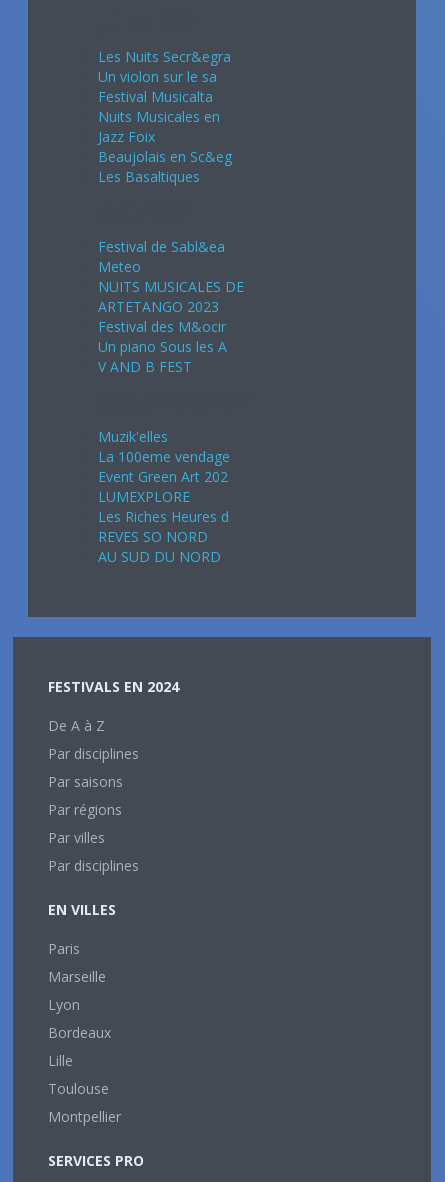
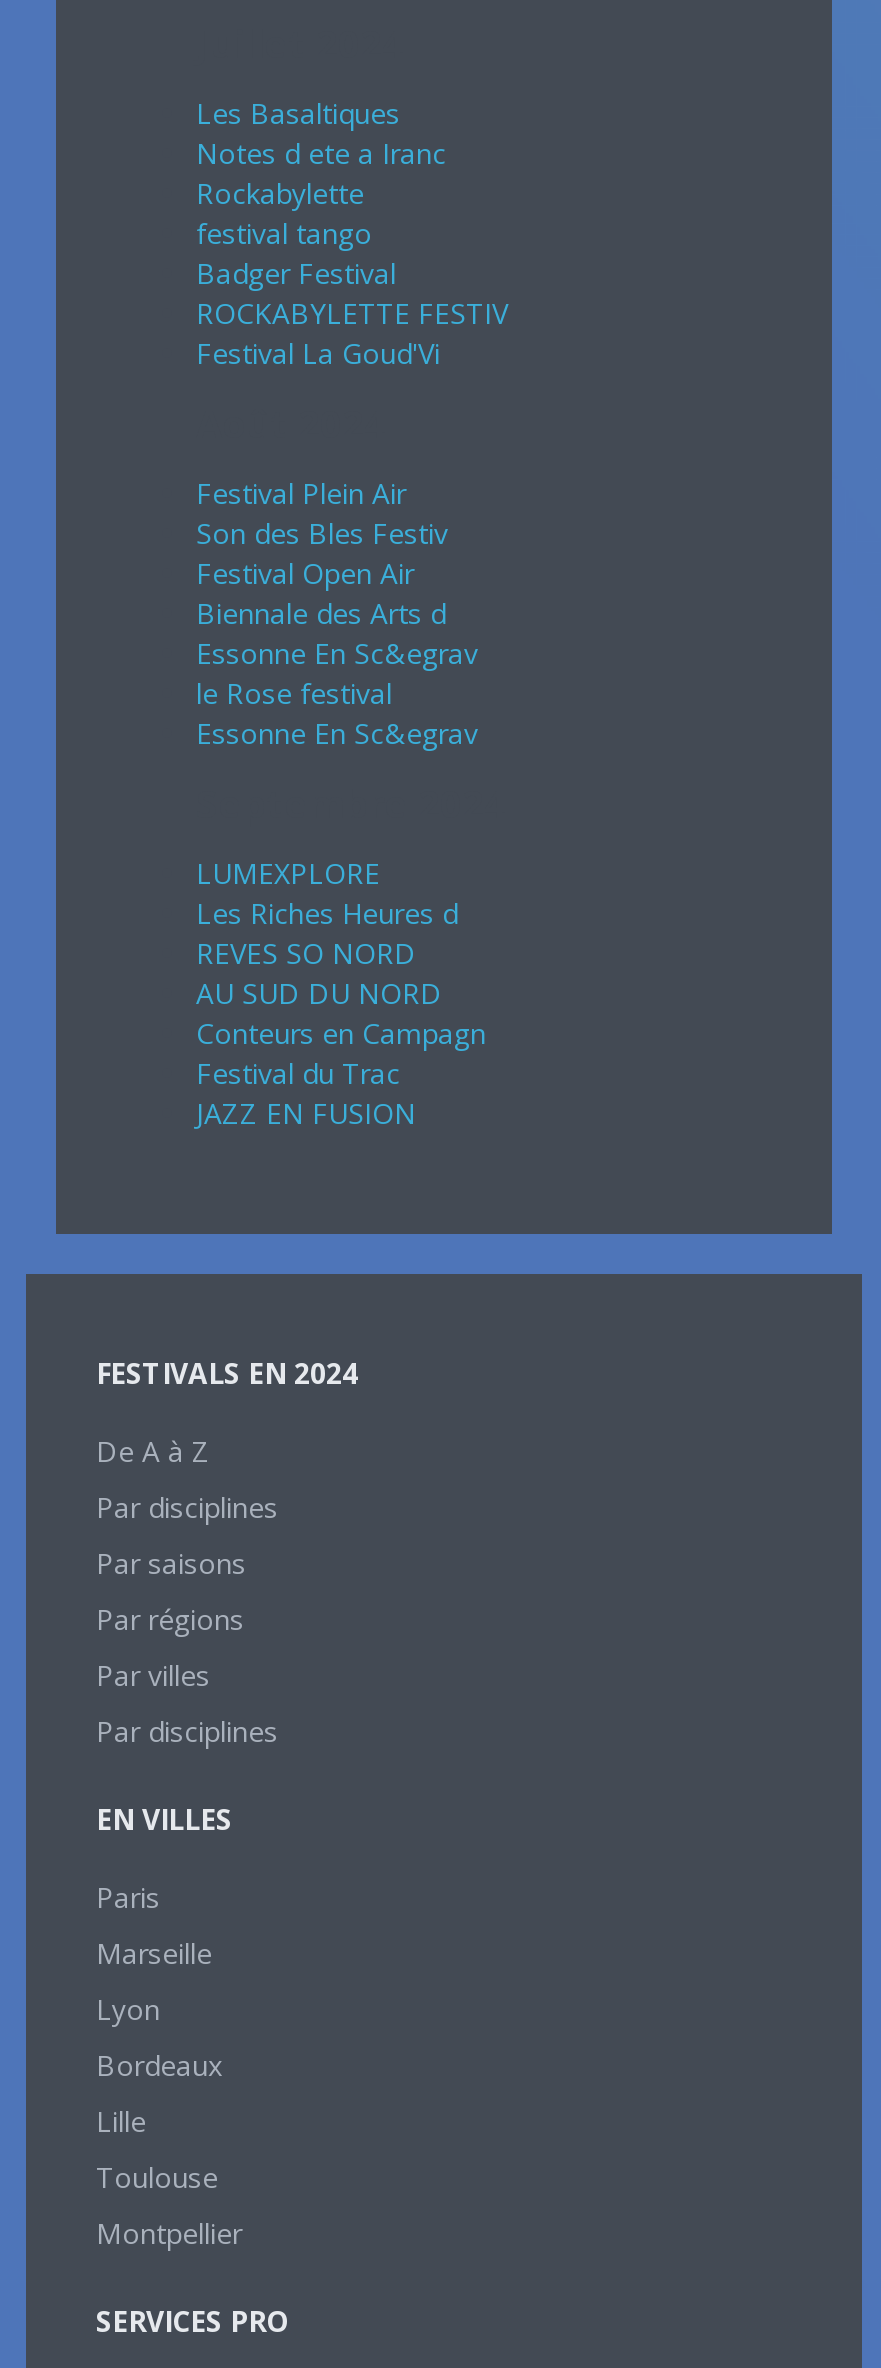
- Les Nuits Secr&egra
- Un violon sur le sa
- Festival Musicalta
- Nuits Musicales en
- Jazz Foix
- Beaujolais en Sc&eg

moved up: Les Basaltiques

+ Notes d ete a Iranc
+ Rockabylette
+ festival tango
+ Badger Festival
+ ROCKABYLETTE FESTIV
+ Festival La Goud'Vi

- Festival de Sabl&ea
- Meteo
- NUITS MUSICALES DE
- ARTETANGO 2023
- Festival des M&ocir
- Un piano Sous les A
- V AND B FEST
+ Festival Plein Air
+ Son des Bles Festiv
+ Festival Open Air
+ Biennale des Arts d
+ Essonne En Sc&egrav
+ le Rose festival
+ Essonne En Sc&egrav

- Muzik'elles
- La 100eme vendage
- Event Green Art 202

moved up: LUMEXPLORE | Les Riches Heures d | REVES SO NORD | AU SUD DU NORD

+ Conteurs en Campagn
+ Festival du Trac
+ JAZZ EN FUSION
